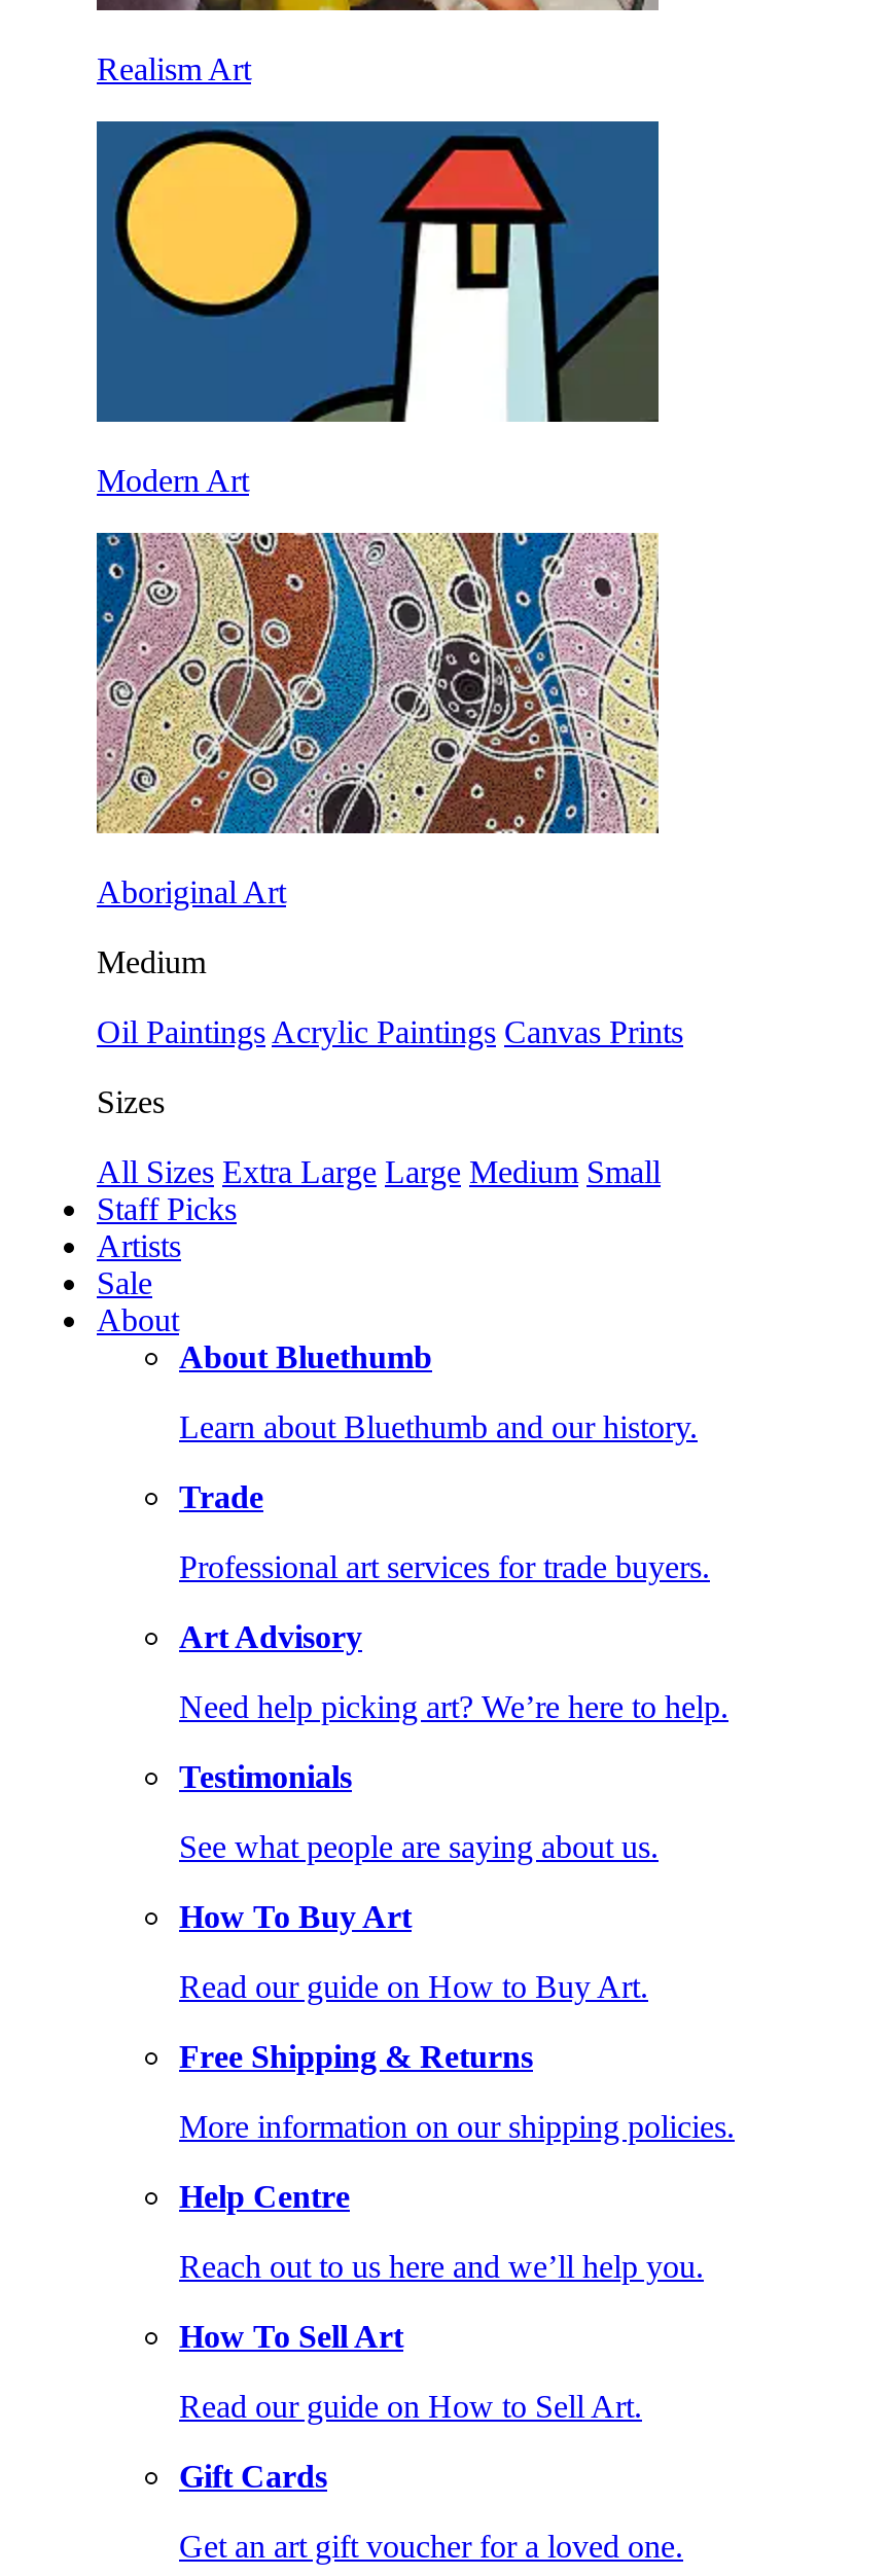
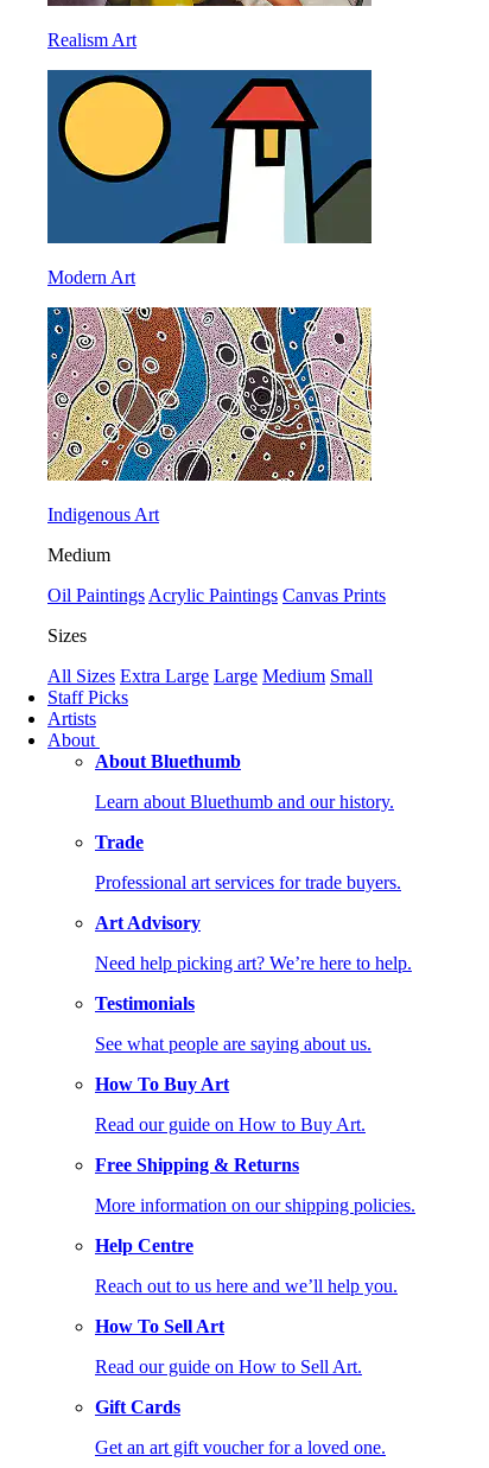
- Aboriginal Art
+ Indigenous Art

- Sale
